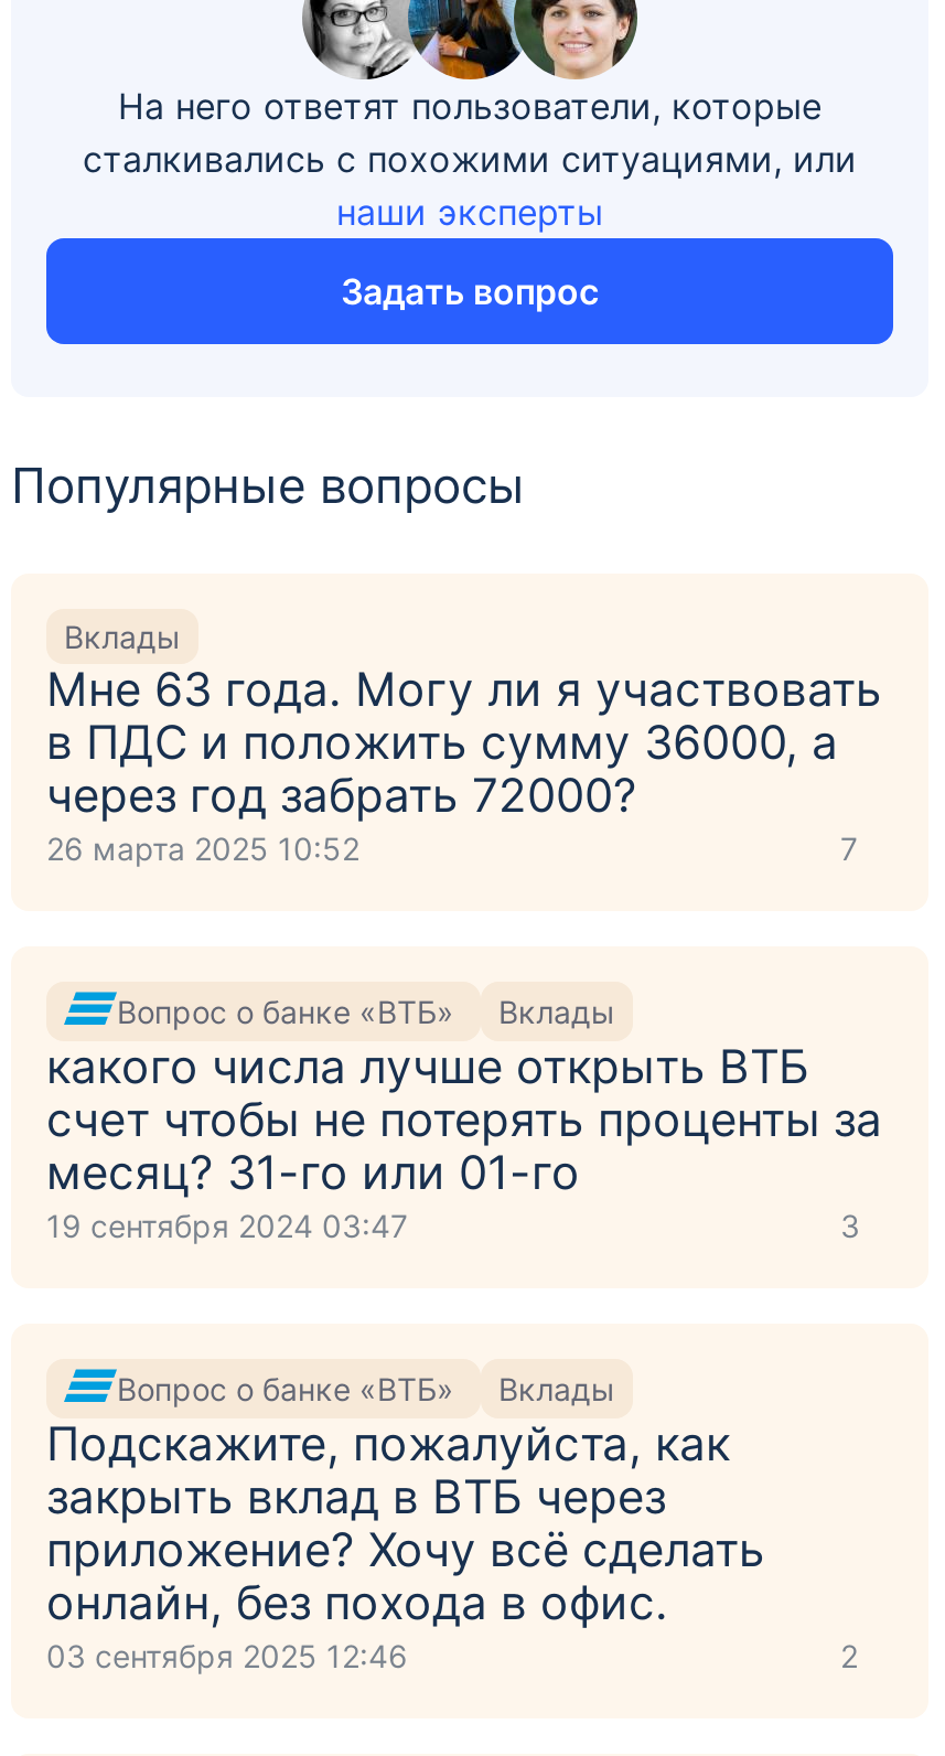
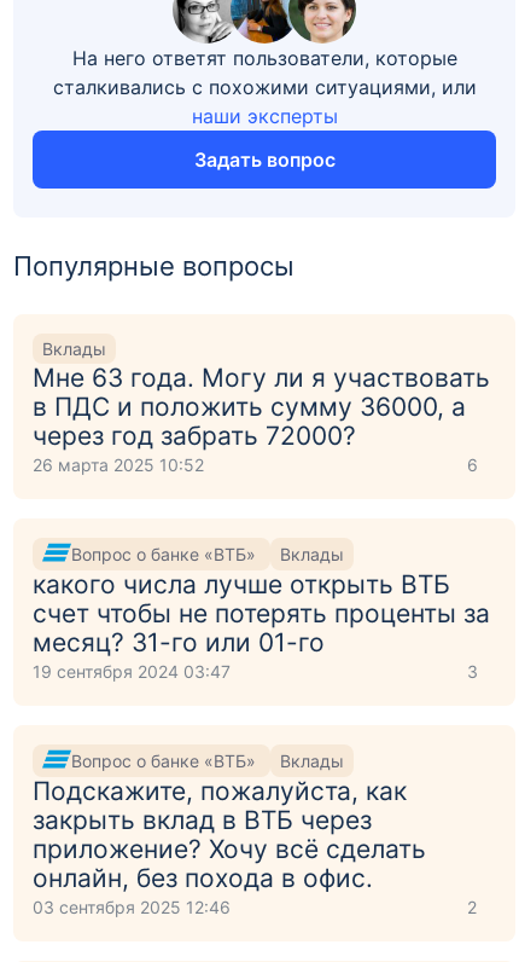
- 7
+ 6
